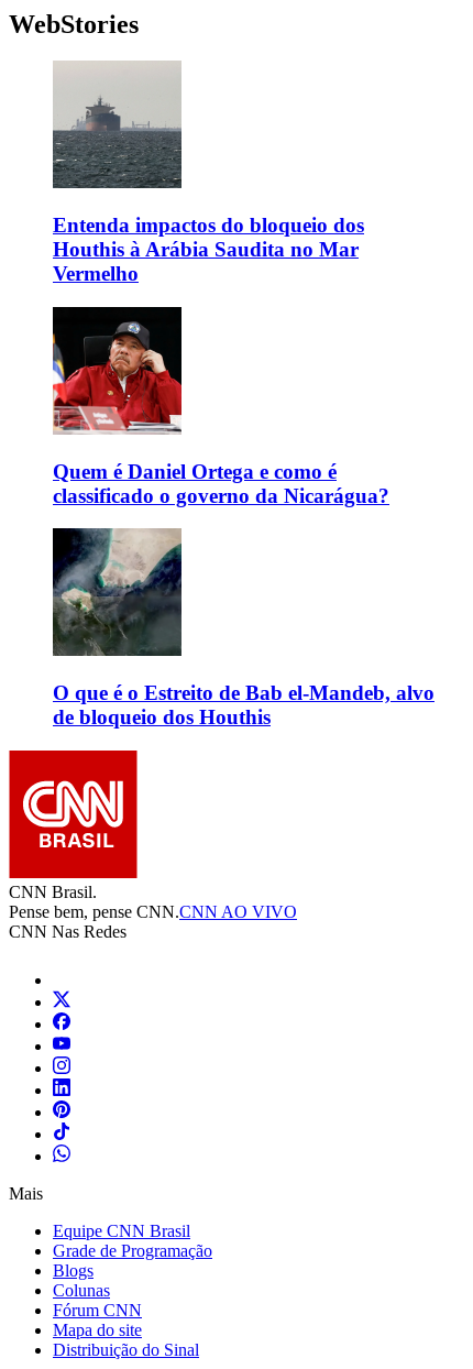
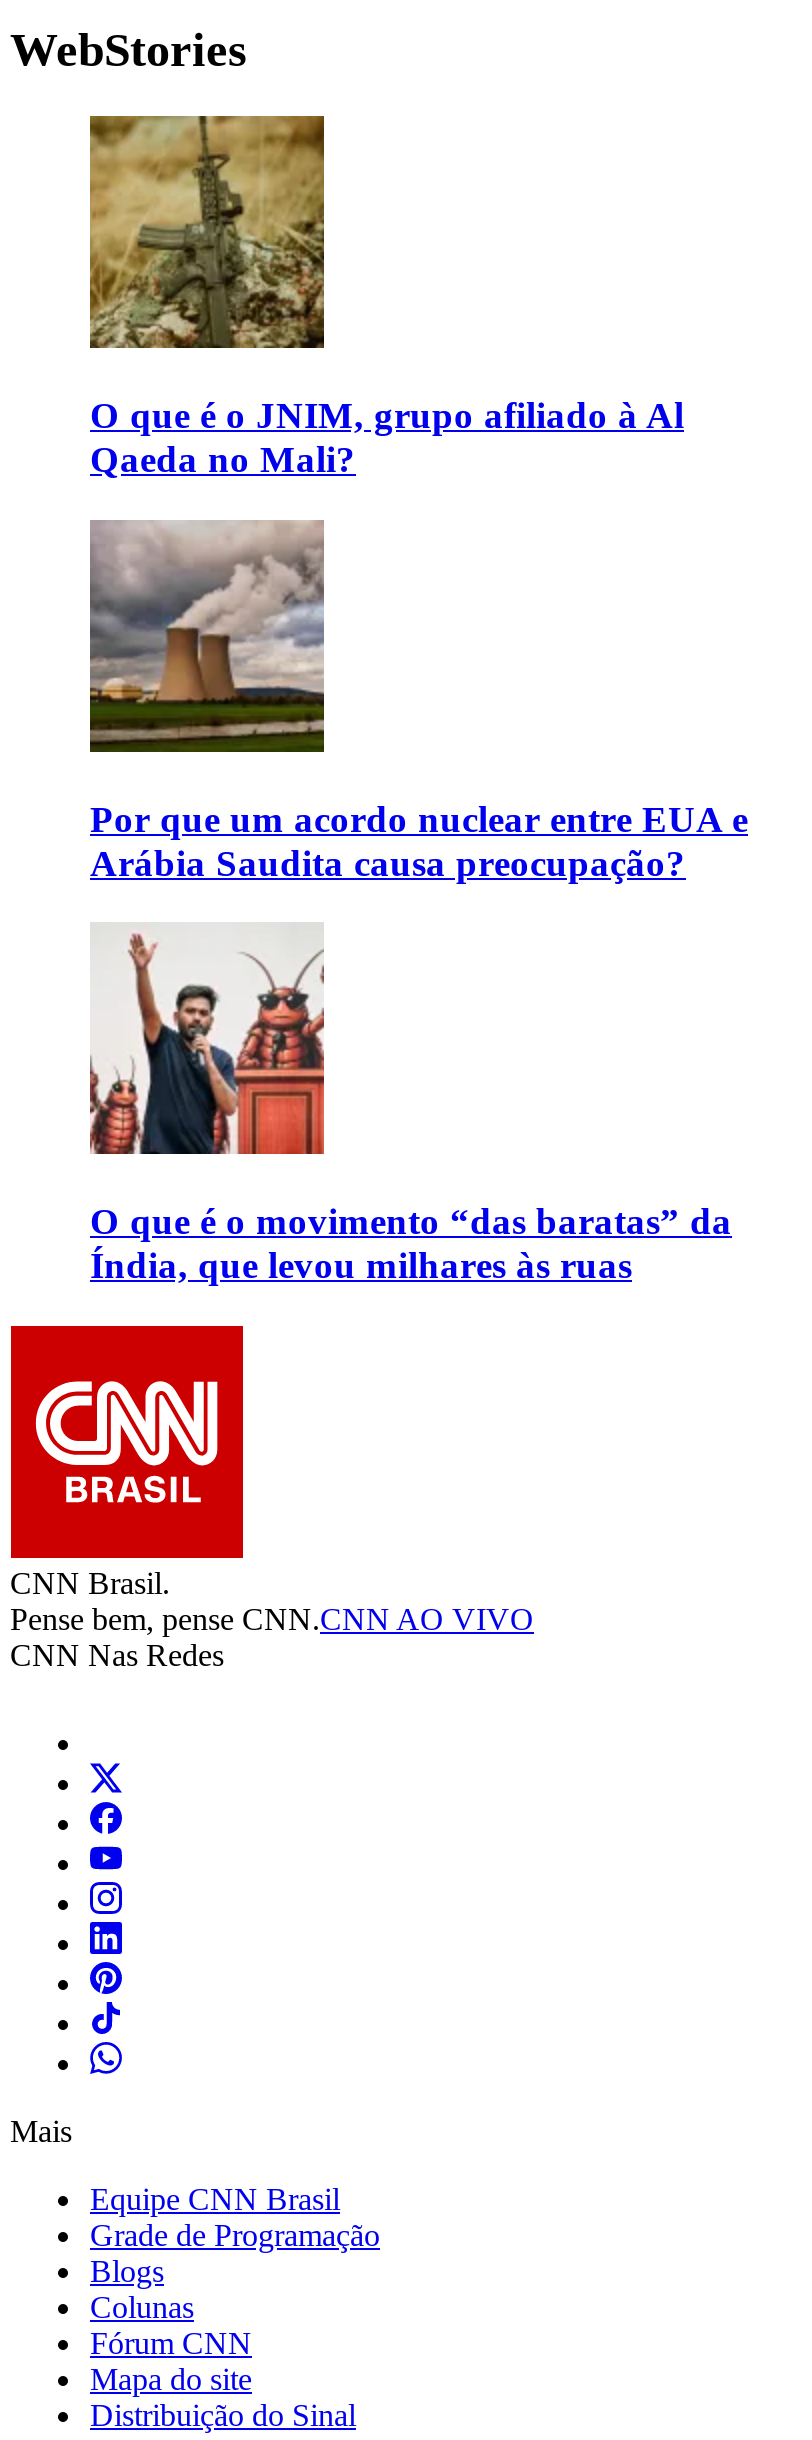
- [image]
- Entenda impactos do bloqueio dos
- Houthis à Arábia Saudita no Mar
- Vermelho
+ [image]
+ O que é o JNIM, grupo afiliado à Al
+ Qaeda no Mali?

- [image]
- Quem é Daniel Ortega e como é
- classificado o governo da Nicarágua?
+ [image]
+ Por que um acordo nuclear entre EUA e
+ Arábia Saudita causa preocupação?

- [image]
- O que é o Estreito de Bab el-Mandeb, alvo
- de bloqueio dos Houthis
+ [image]
+ O que é o movimento “das baratas” da
+ Índia, que levou milhares às ruas
